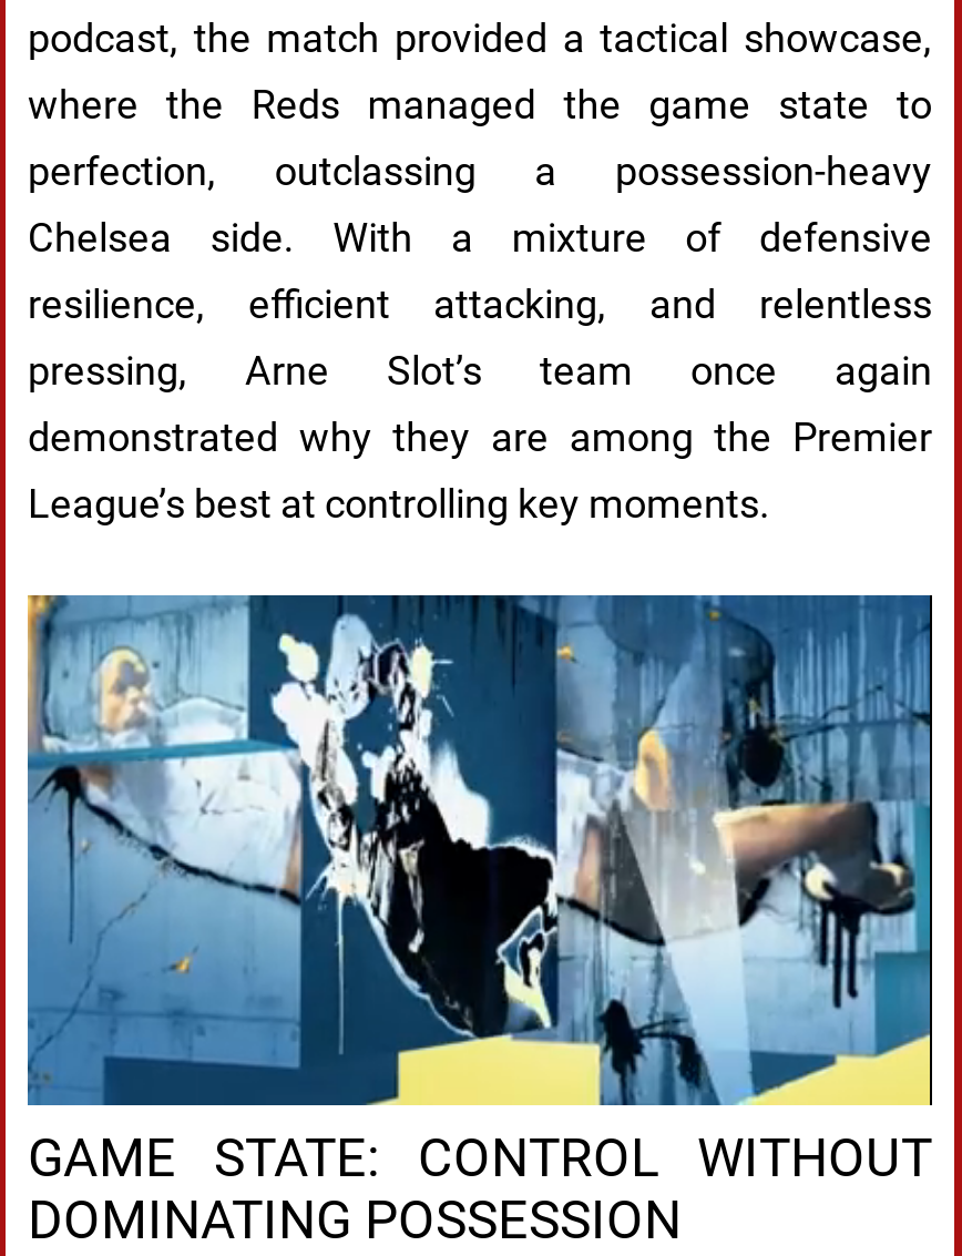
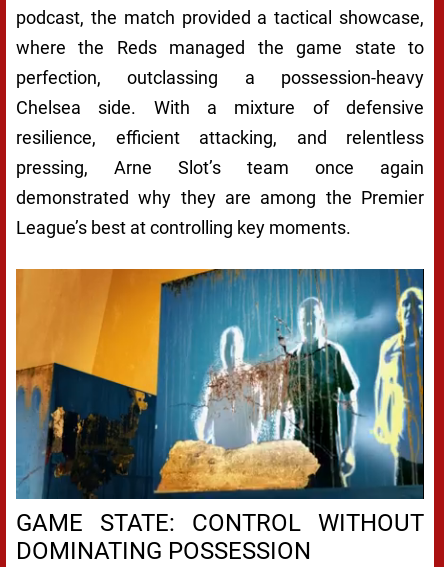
- [image]
+ [image]
